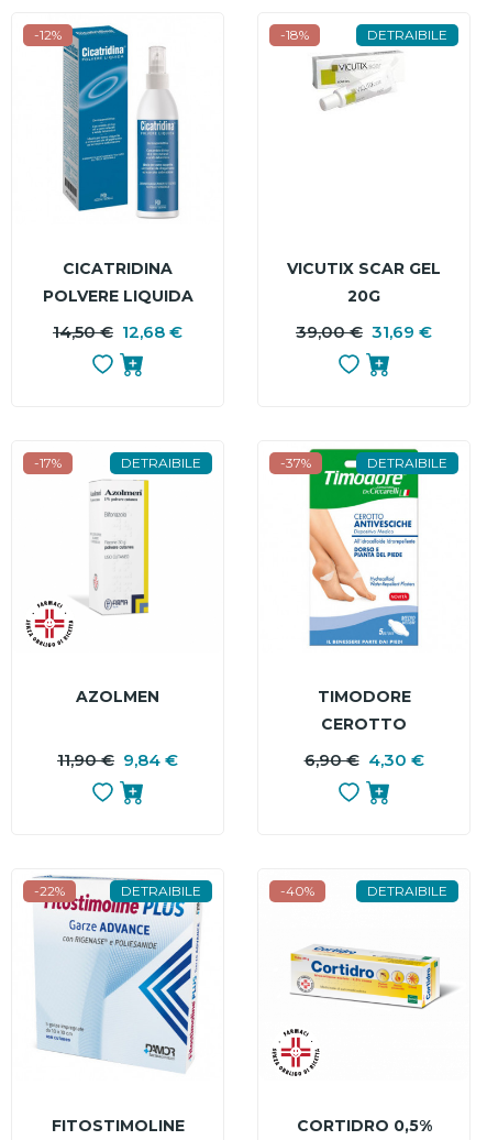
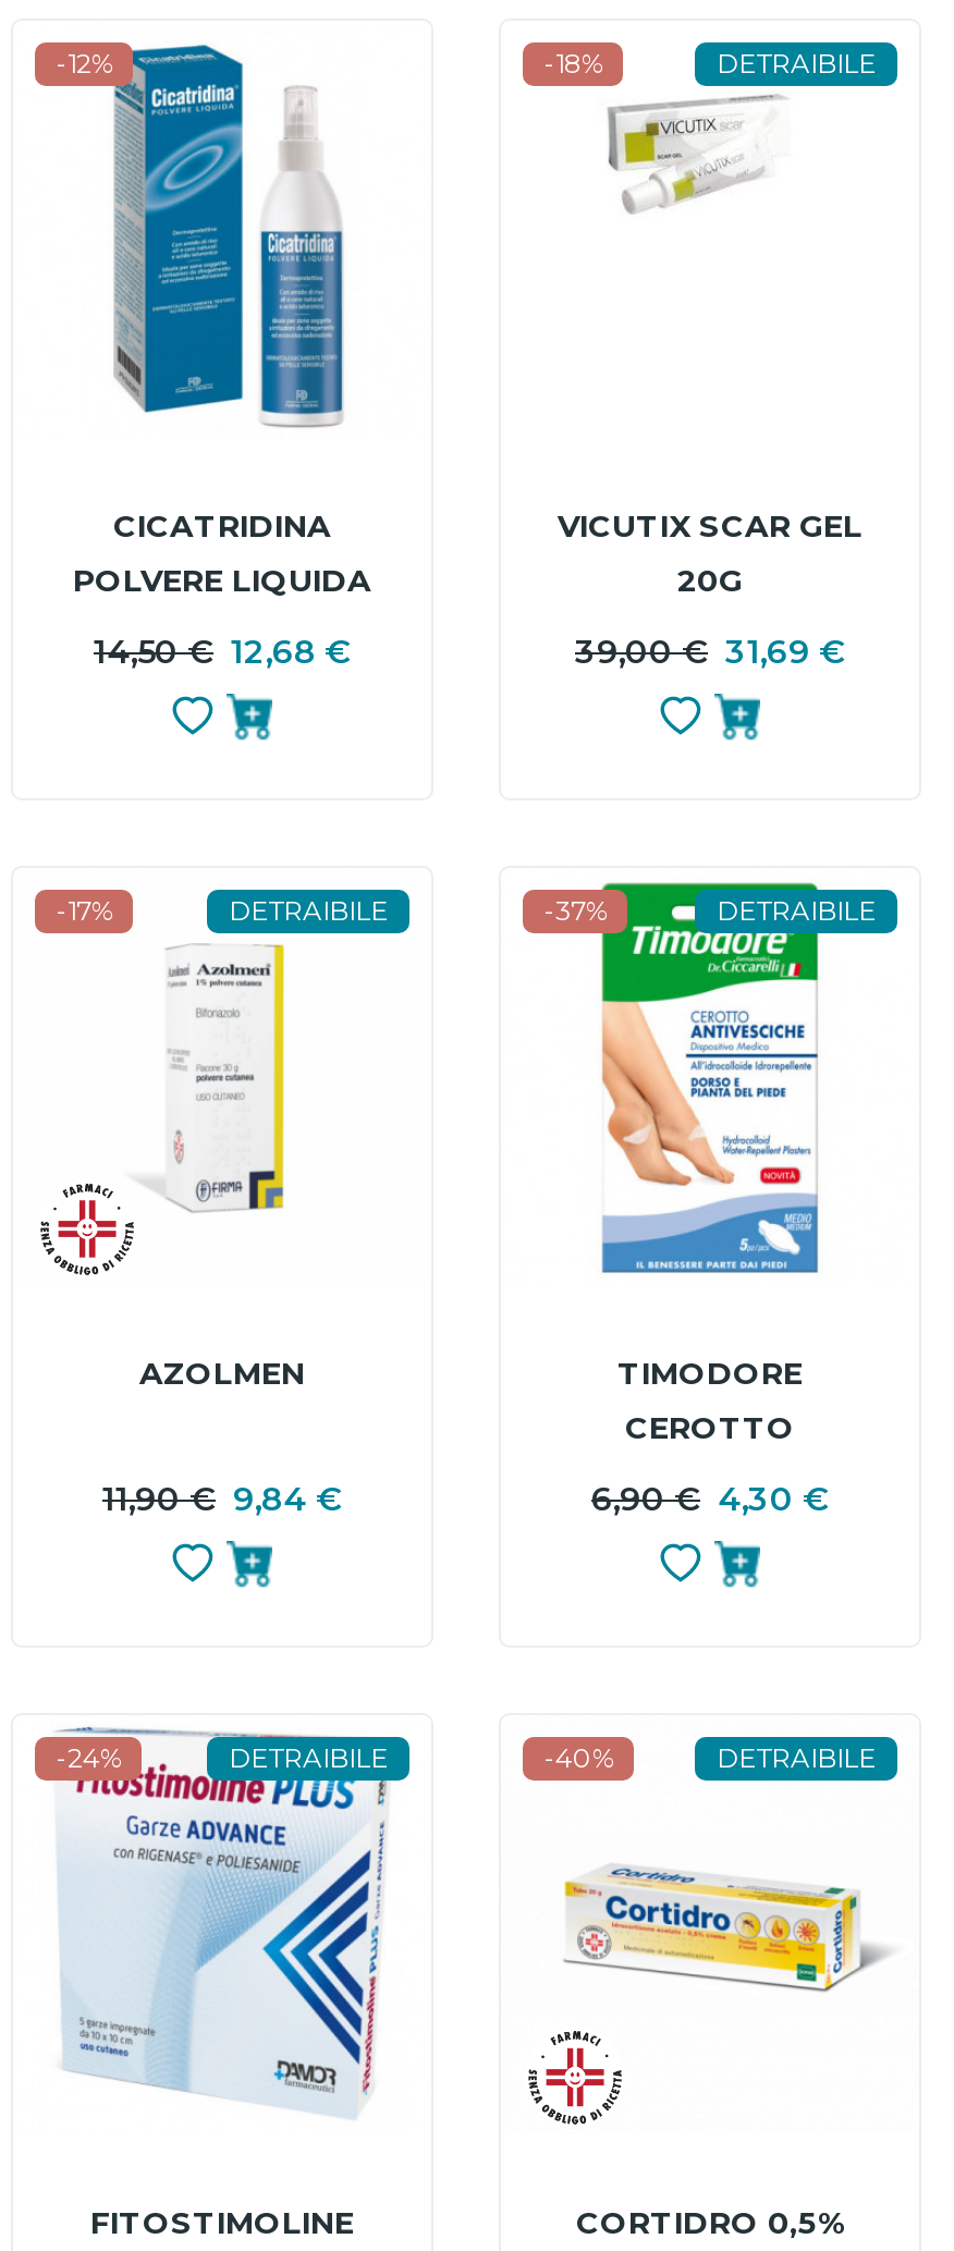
- -22%
+ -24%
